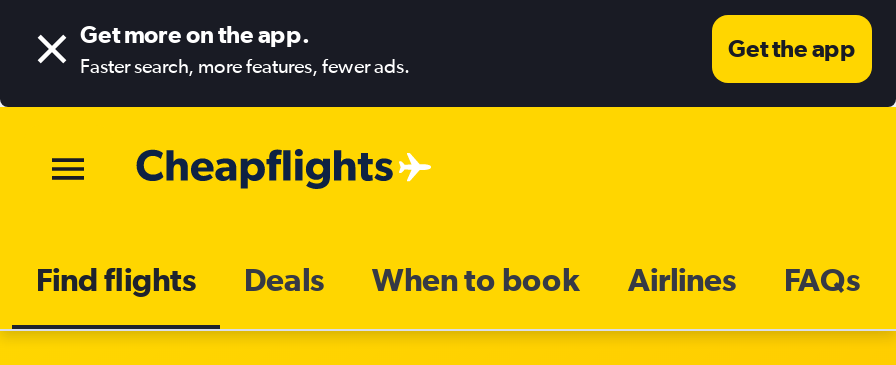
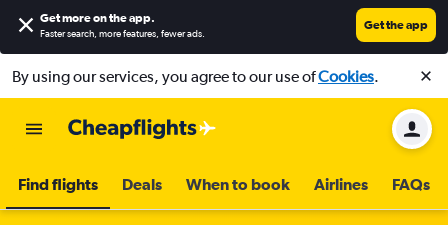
+ By using our services, you agree to our use ofCookies.

+ [image]
